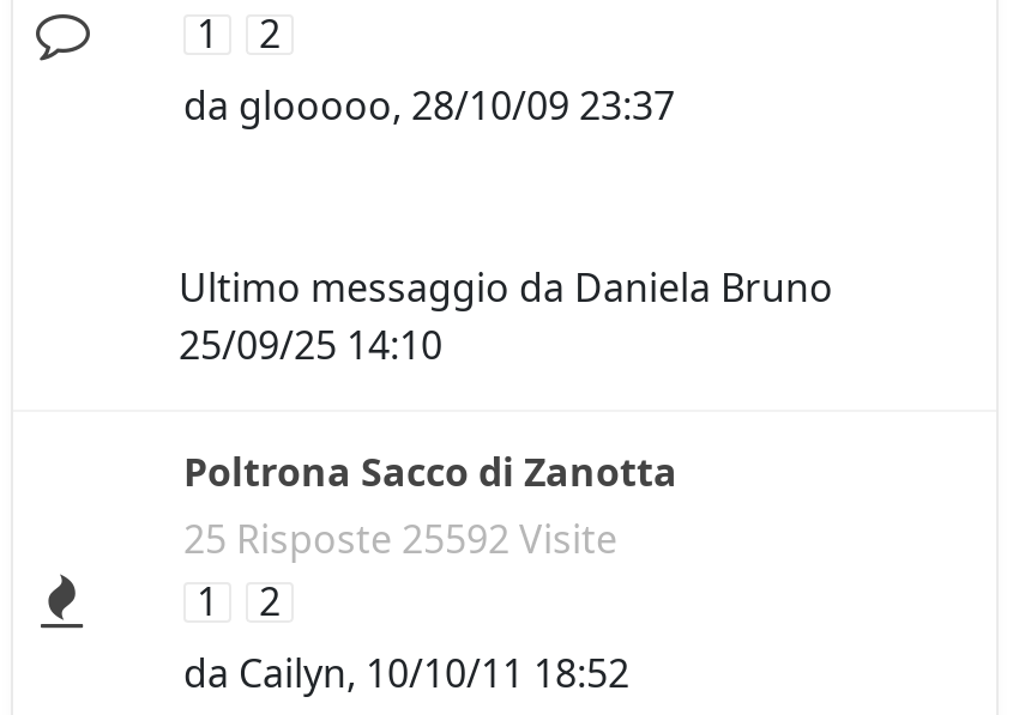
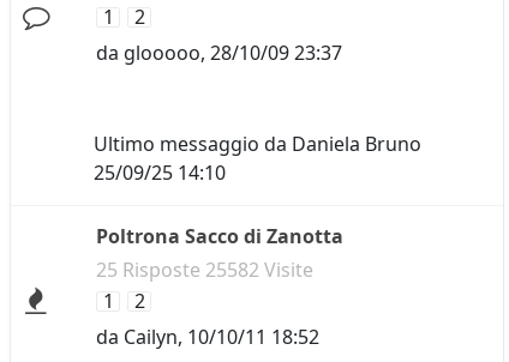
- 25 Risposte 25592 Visite
+ 25 Risposte 25582 Visite
